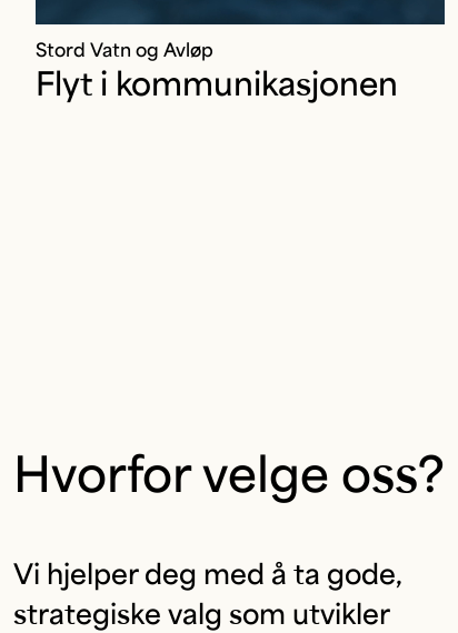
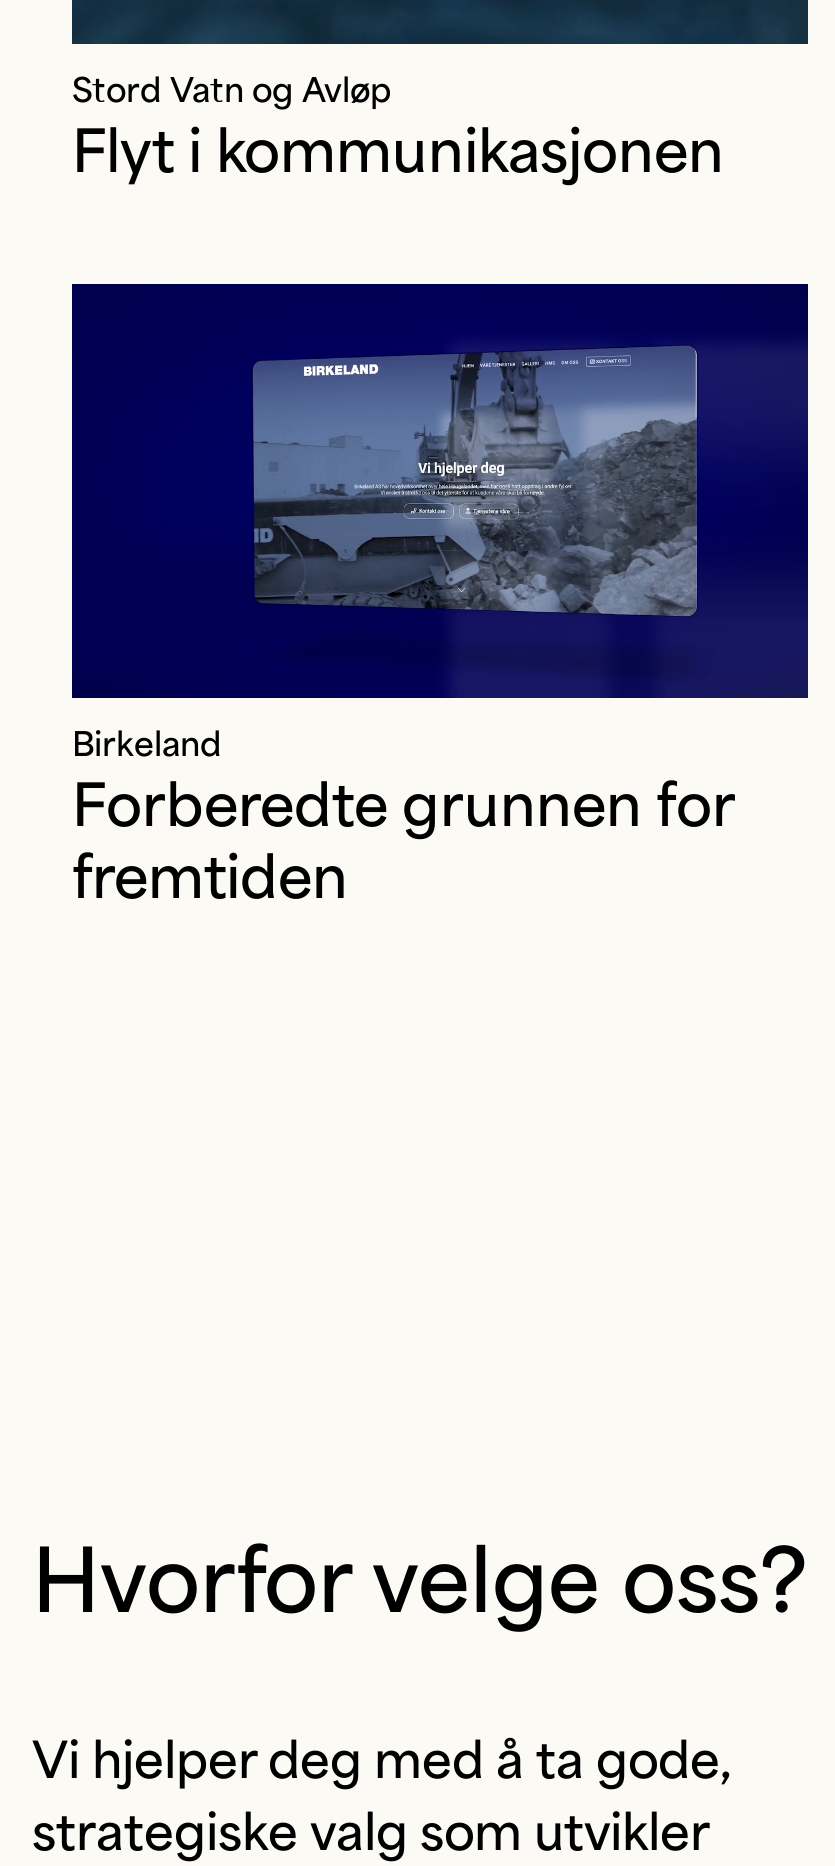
+ [image]
+ Birkeland
+ Forberedte grunnen for
+ fremtiden
